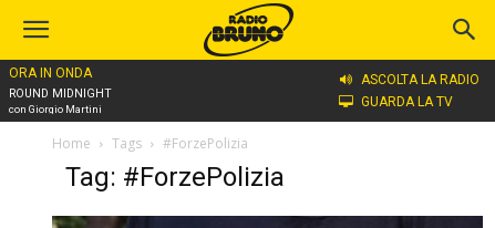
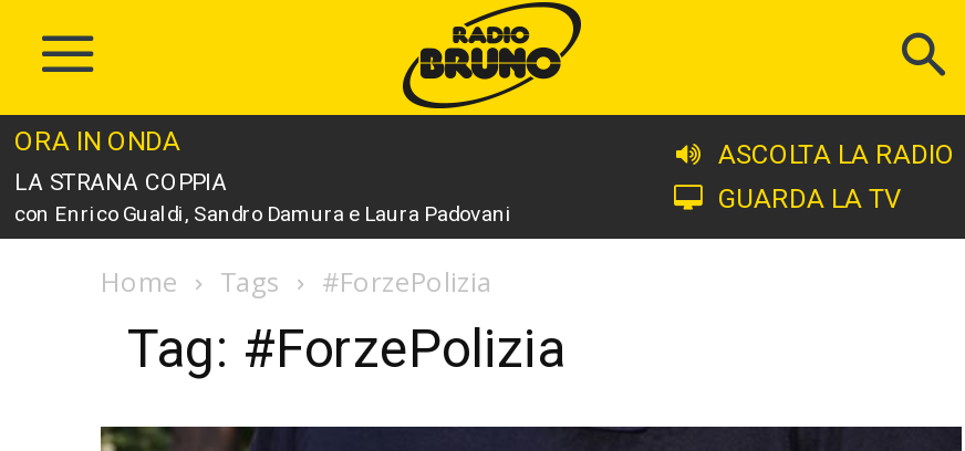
- ROUND MIDNIGHT
- con Giorgio Martini
+ LA STRANA COPPIA
+ con Enrico Gualdi, Sandro Damura e Laura Padovani
